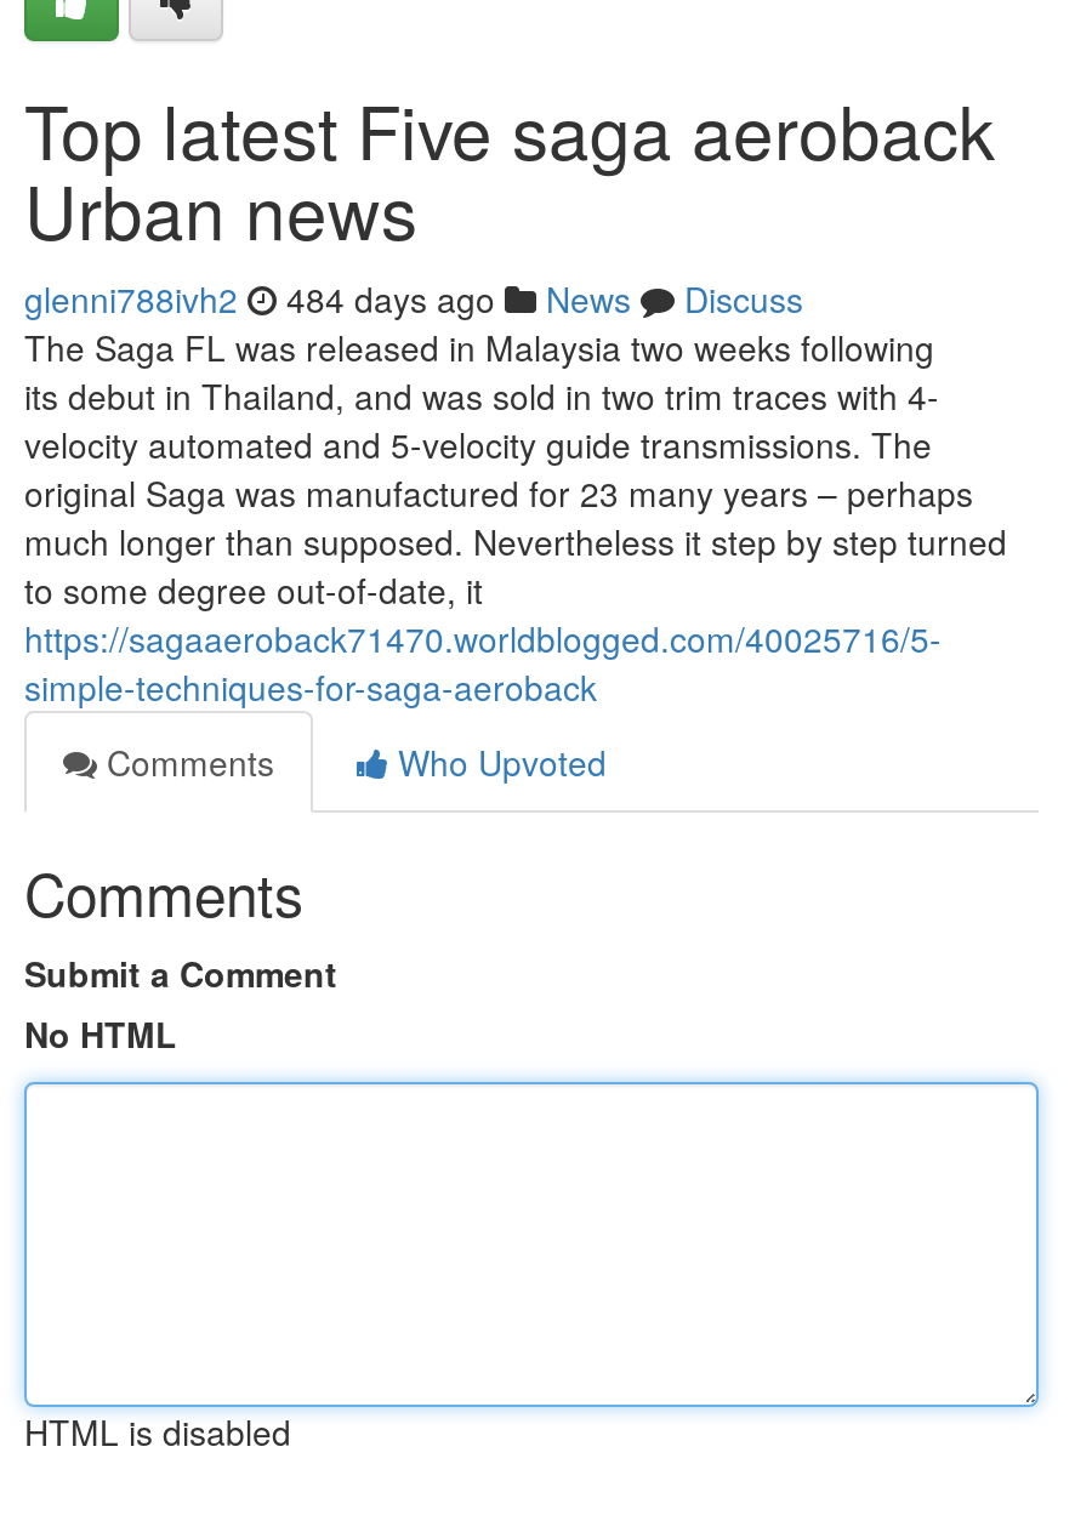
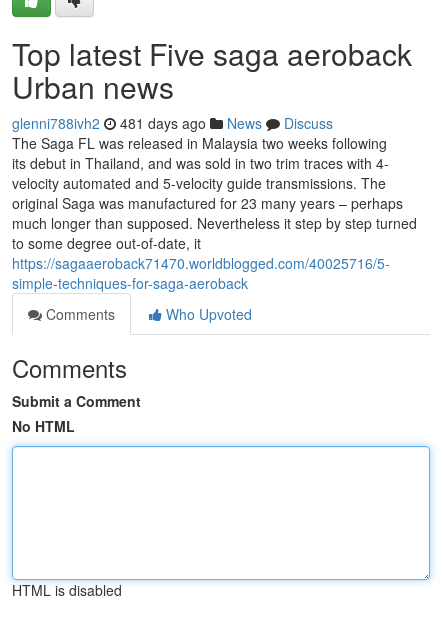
- glenni788ivh2 484 days ago News Discuss
+ glenni788ivh2 481 days ago News Discuss
